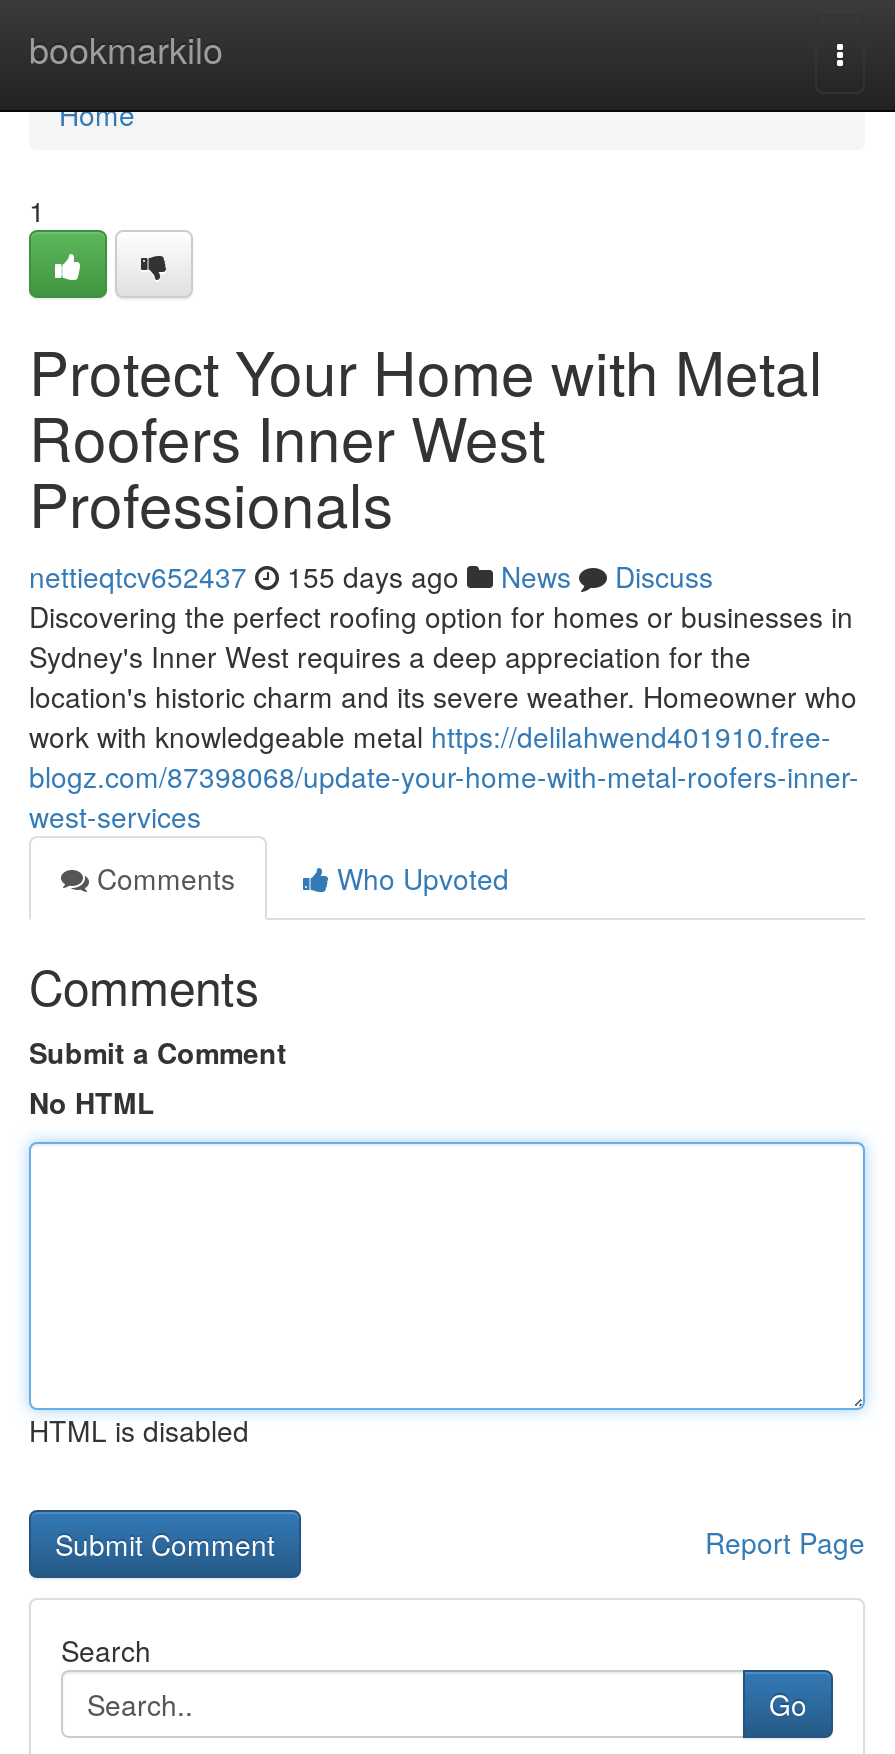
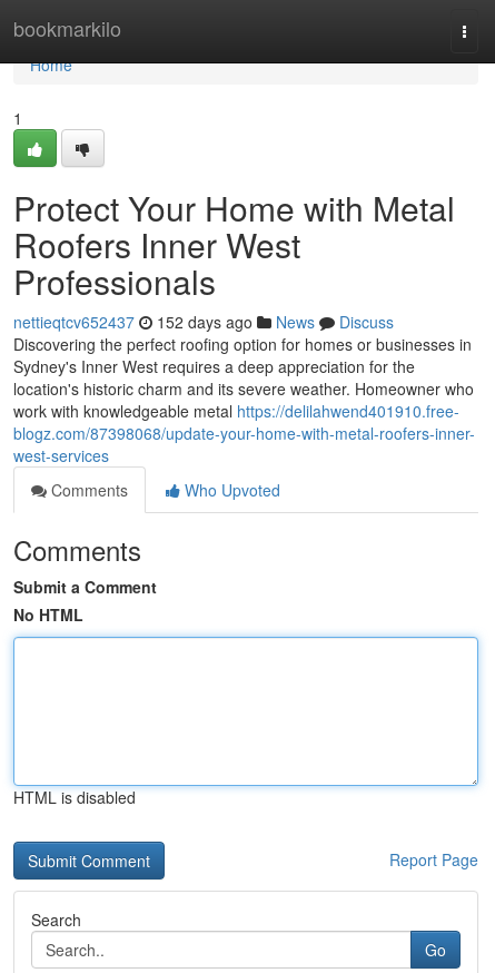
- nettieqtcv652437 155 days ago News Discuss
+ nettieqtcv652437 152 days ago News Discuss
